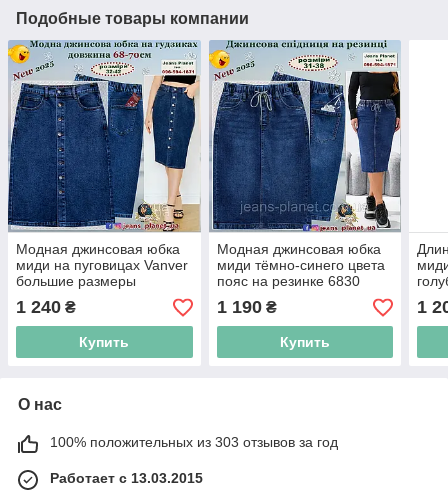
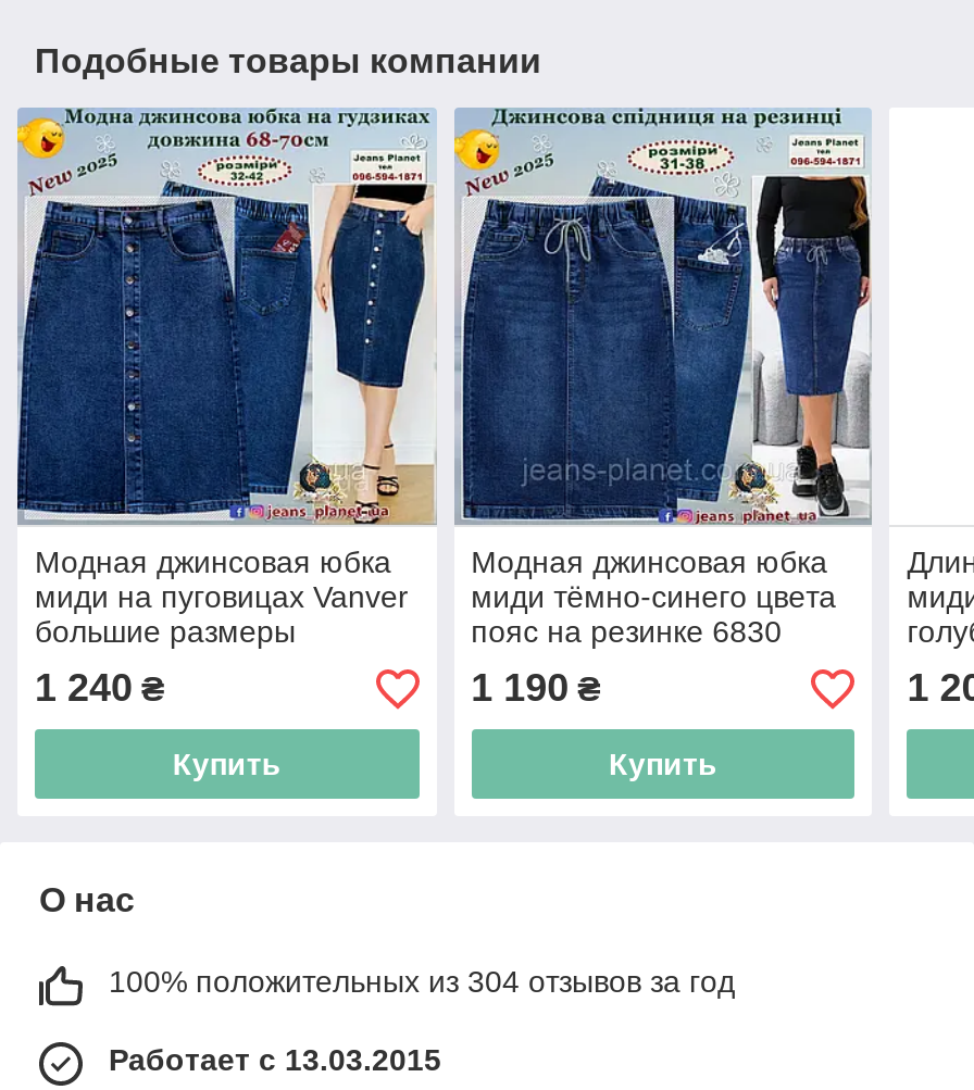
- 100% положительных из 303 отзывов за год
+ 100% положительных из 304 отзывов за год
